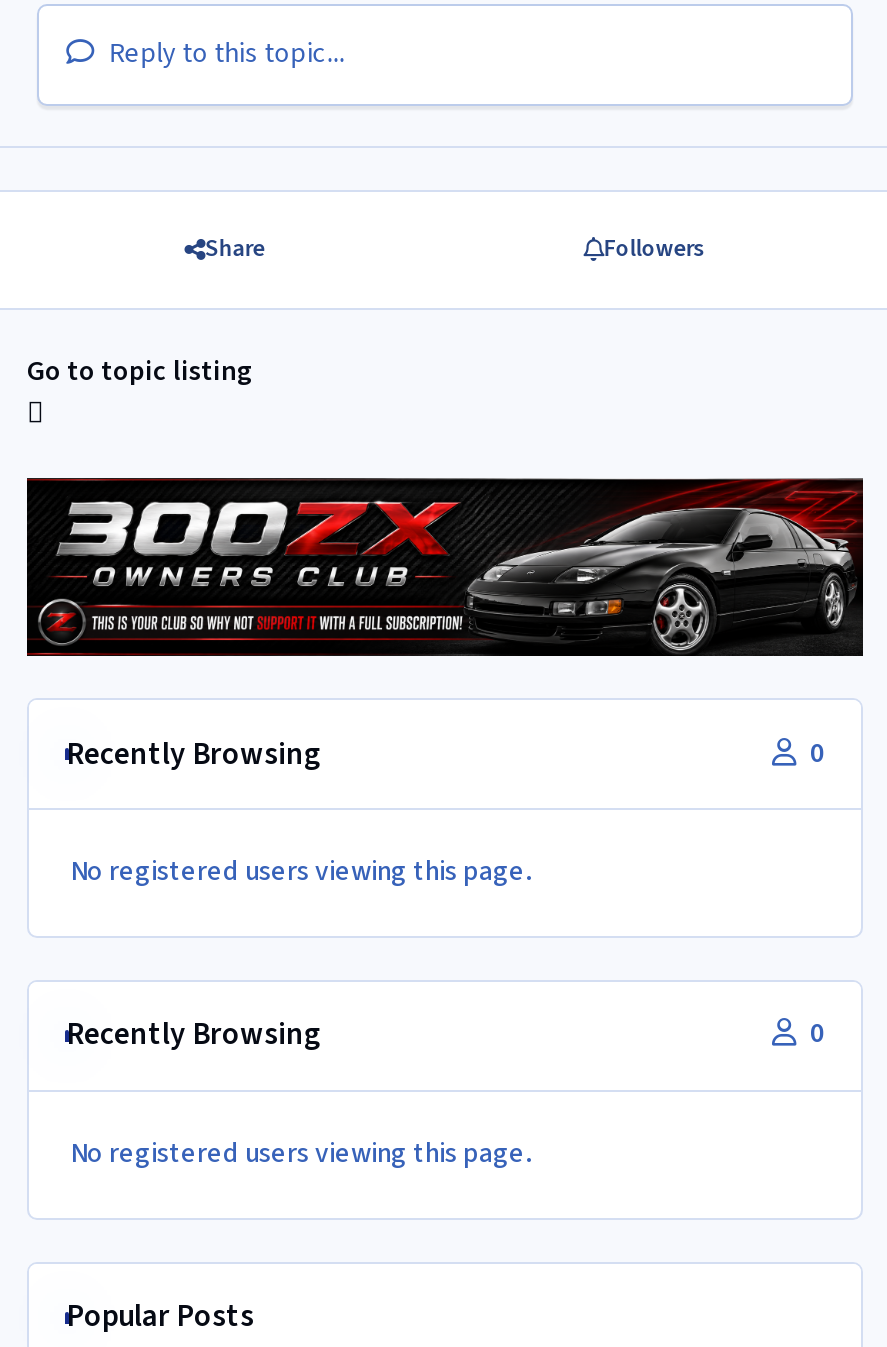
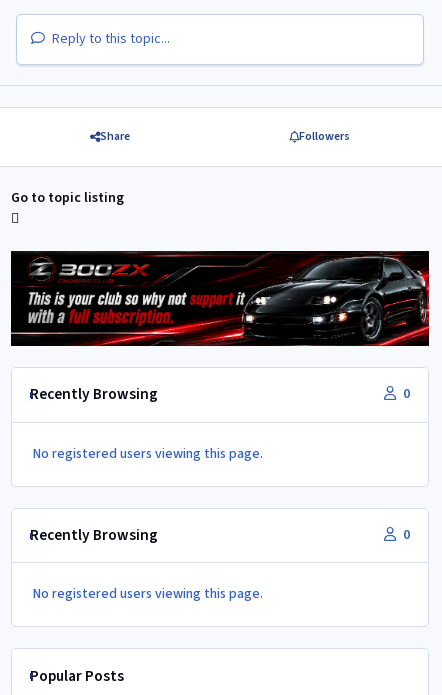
- [image]
+ [image]
